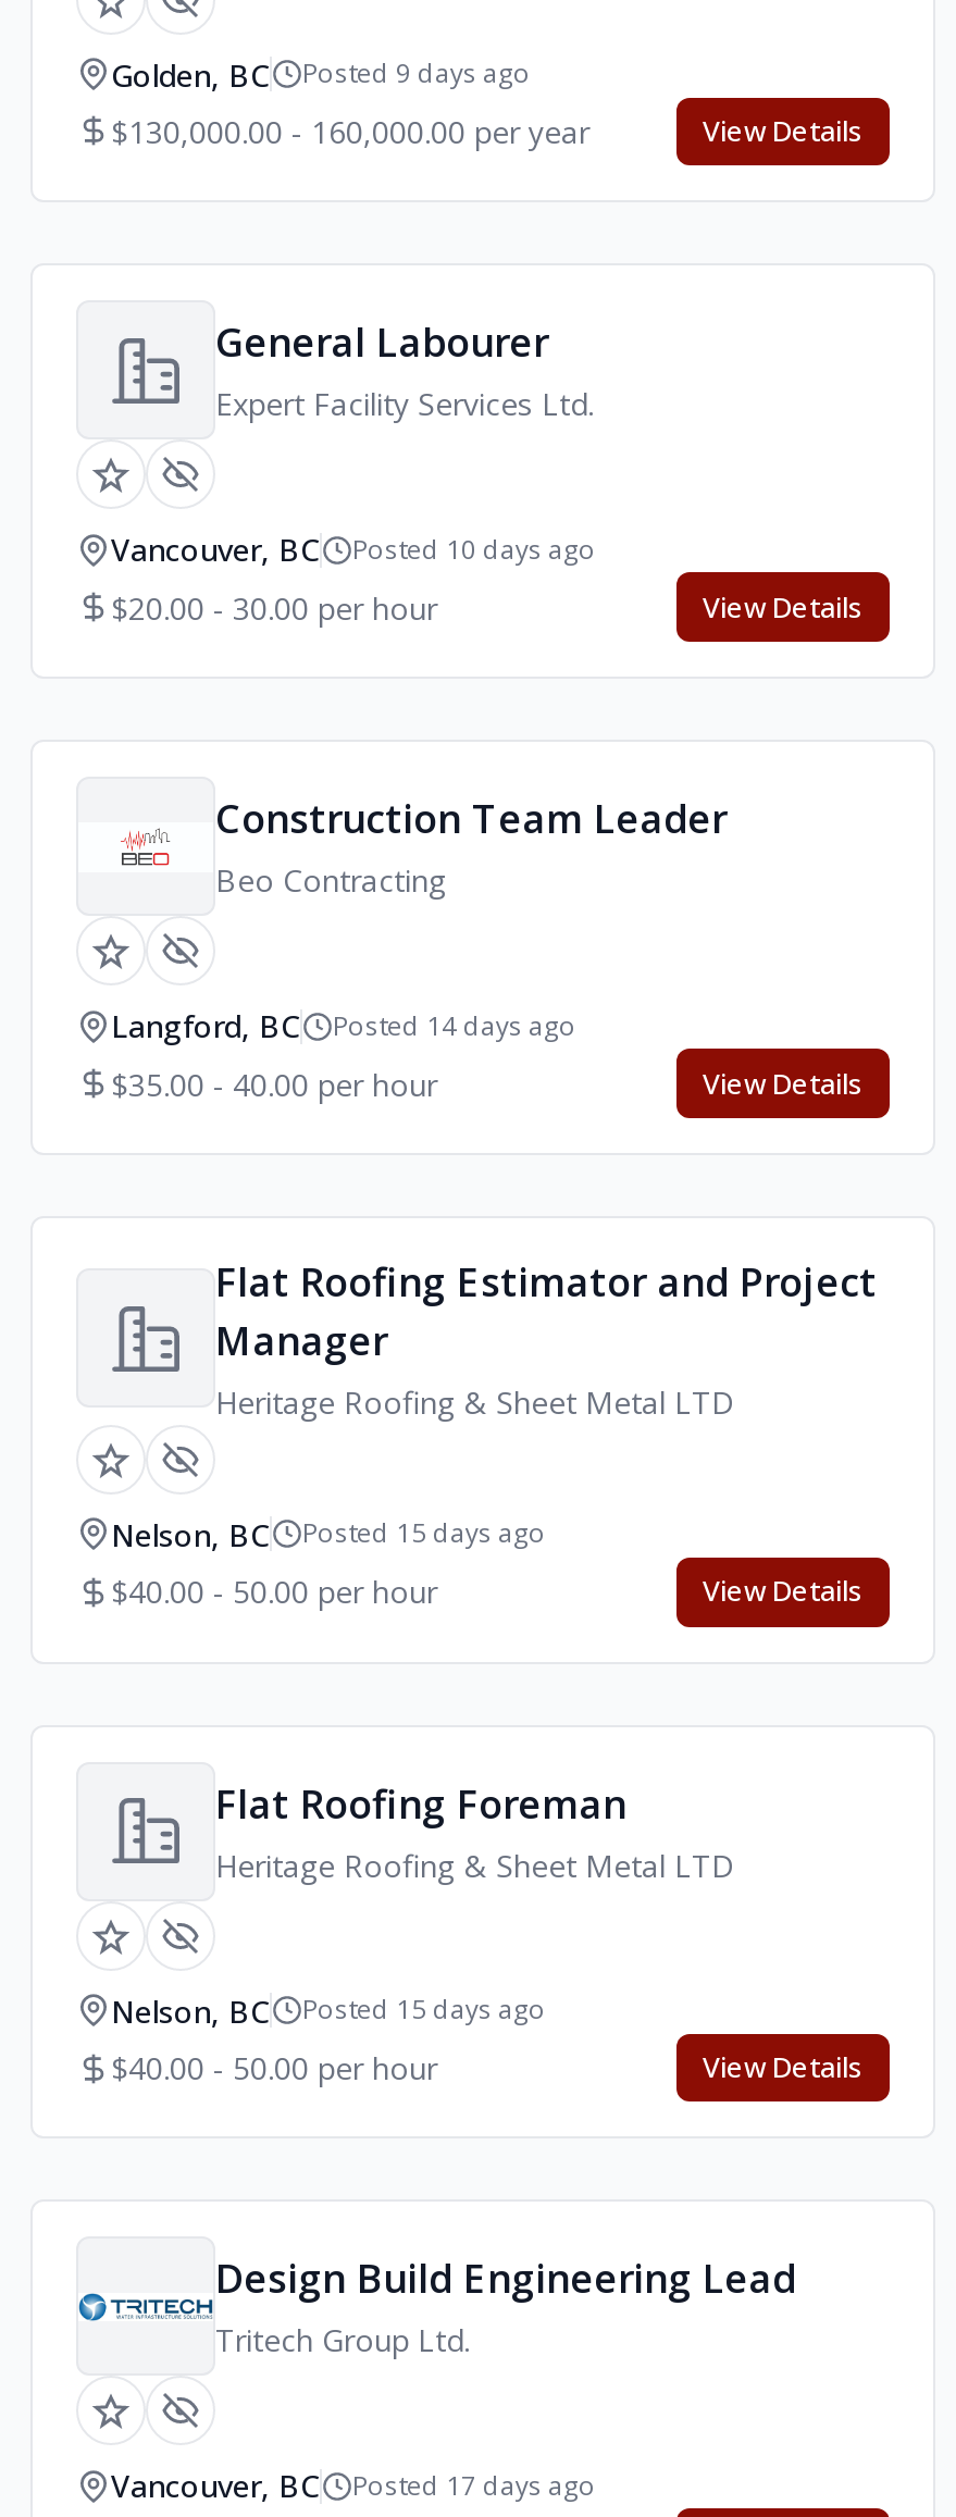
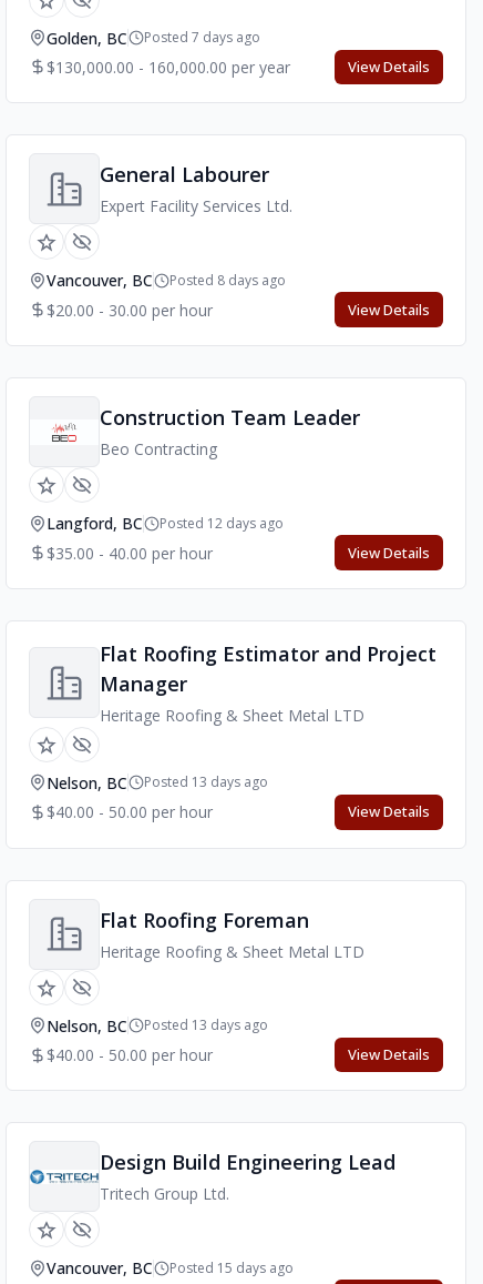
- Posted 9 days ago
+ Posted 7 days ago

- Posted 10 days ago
+ Posted 8 days ago

- Posted 14 days ago
+ Posted 12 days ago

- Posted 15 days ago
+ Posted 13 days ago

- Posted 15 days ago
+ Posted 13 days ago

- Posted 17 days ago
+ Posted 15 days ago
